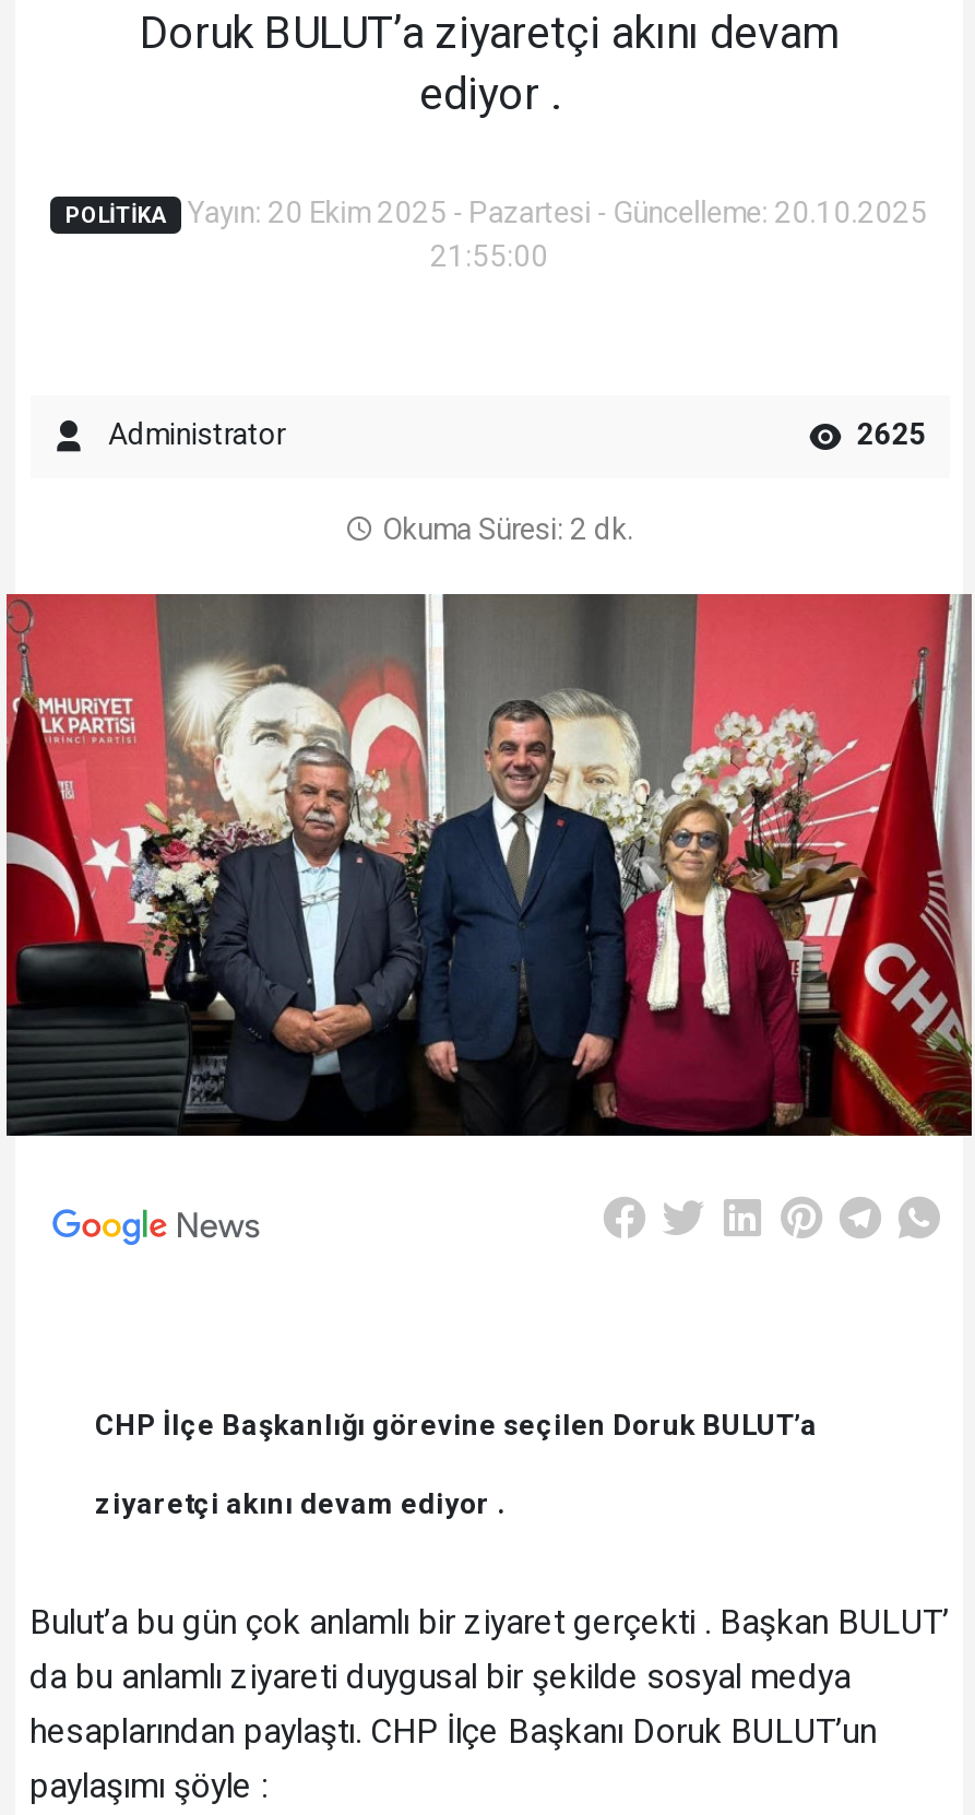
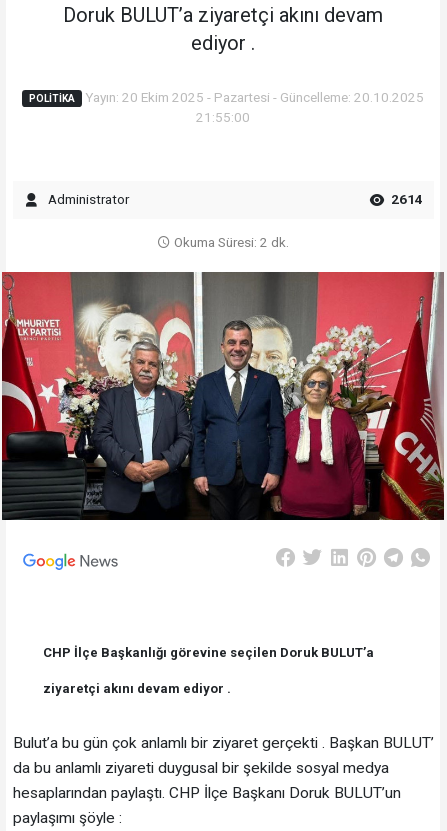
- 2625
+ 2614
